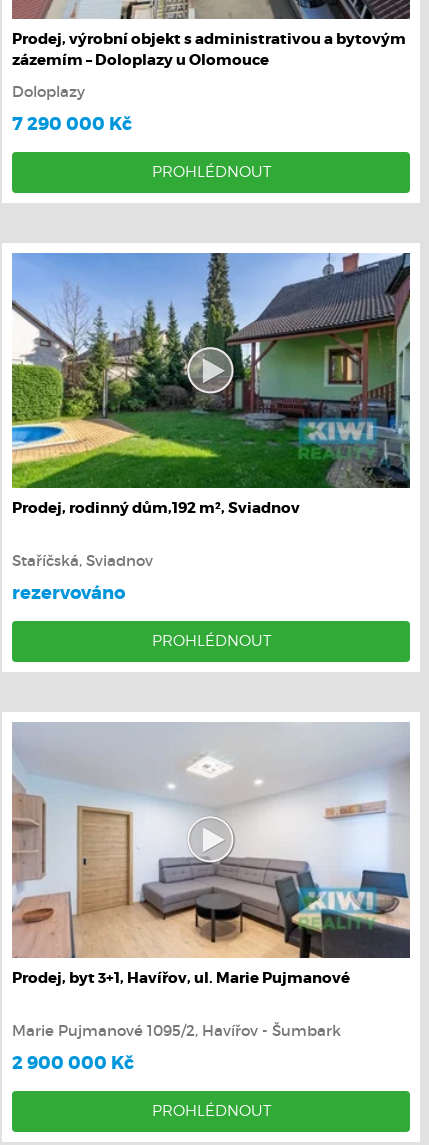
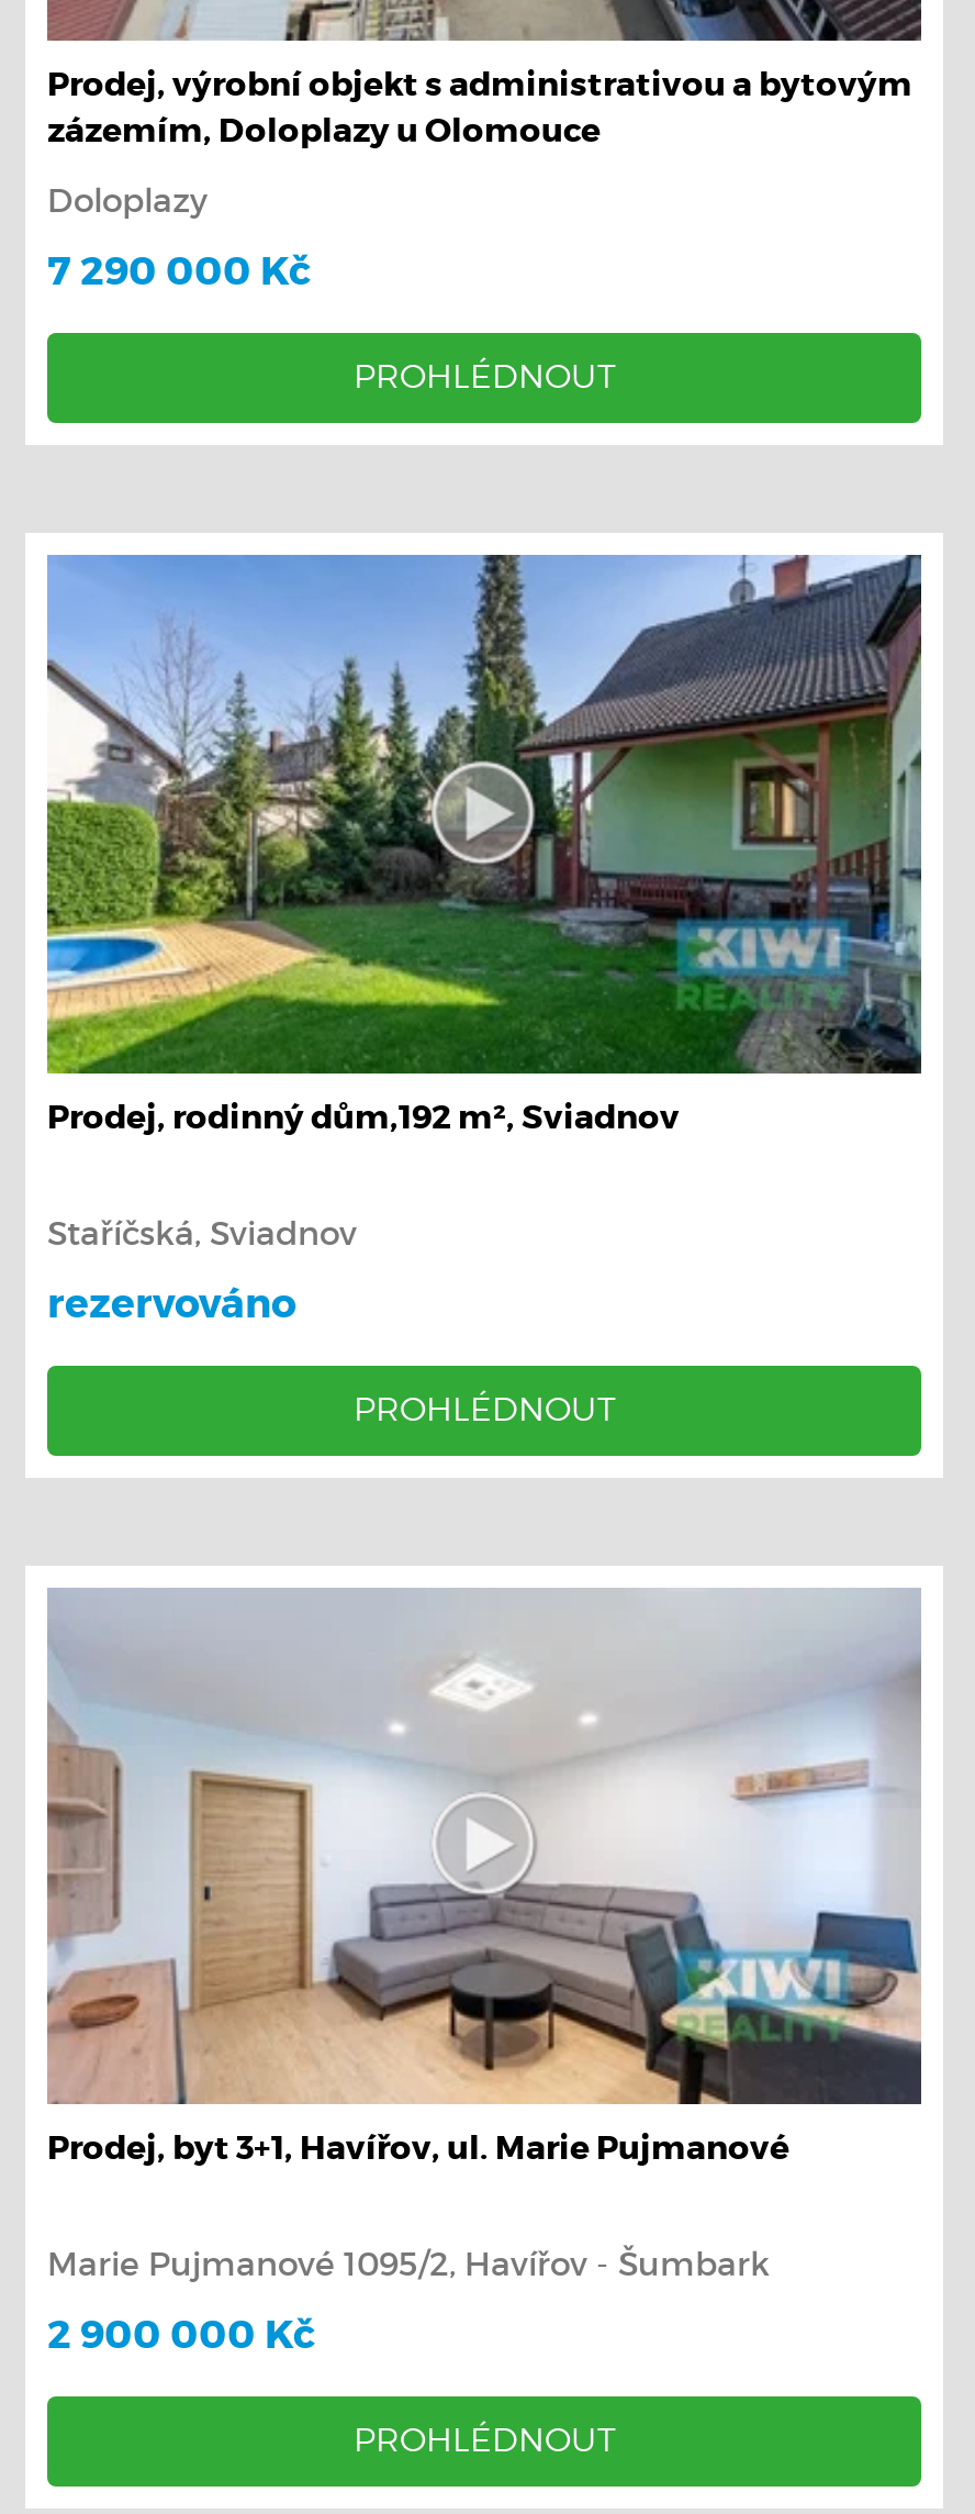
- zázemím – Doloplazy u Olomouce
+ zázemím, Doloplazy u Olomouce
